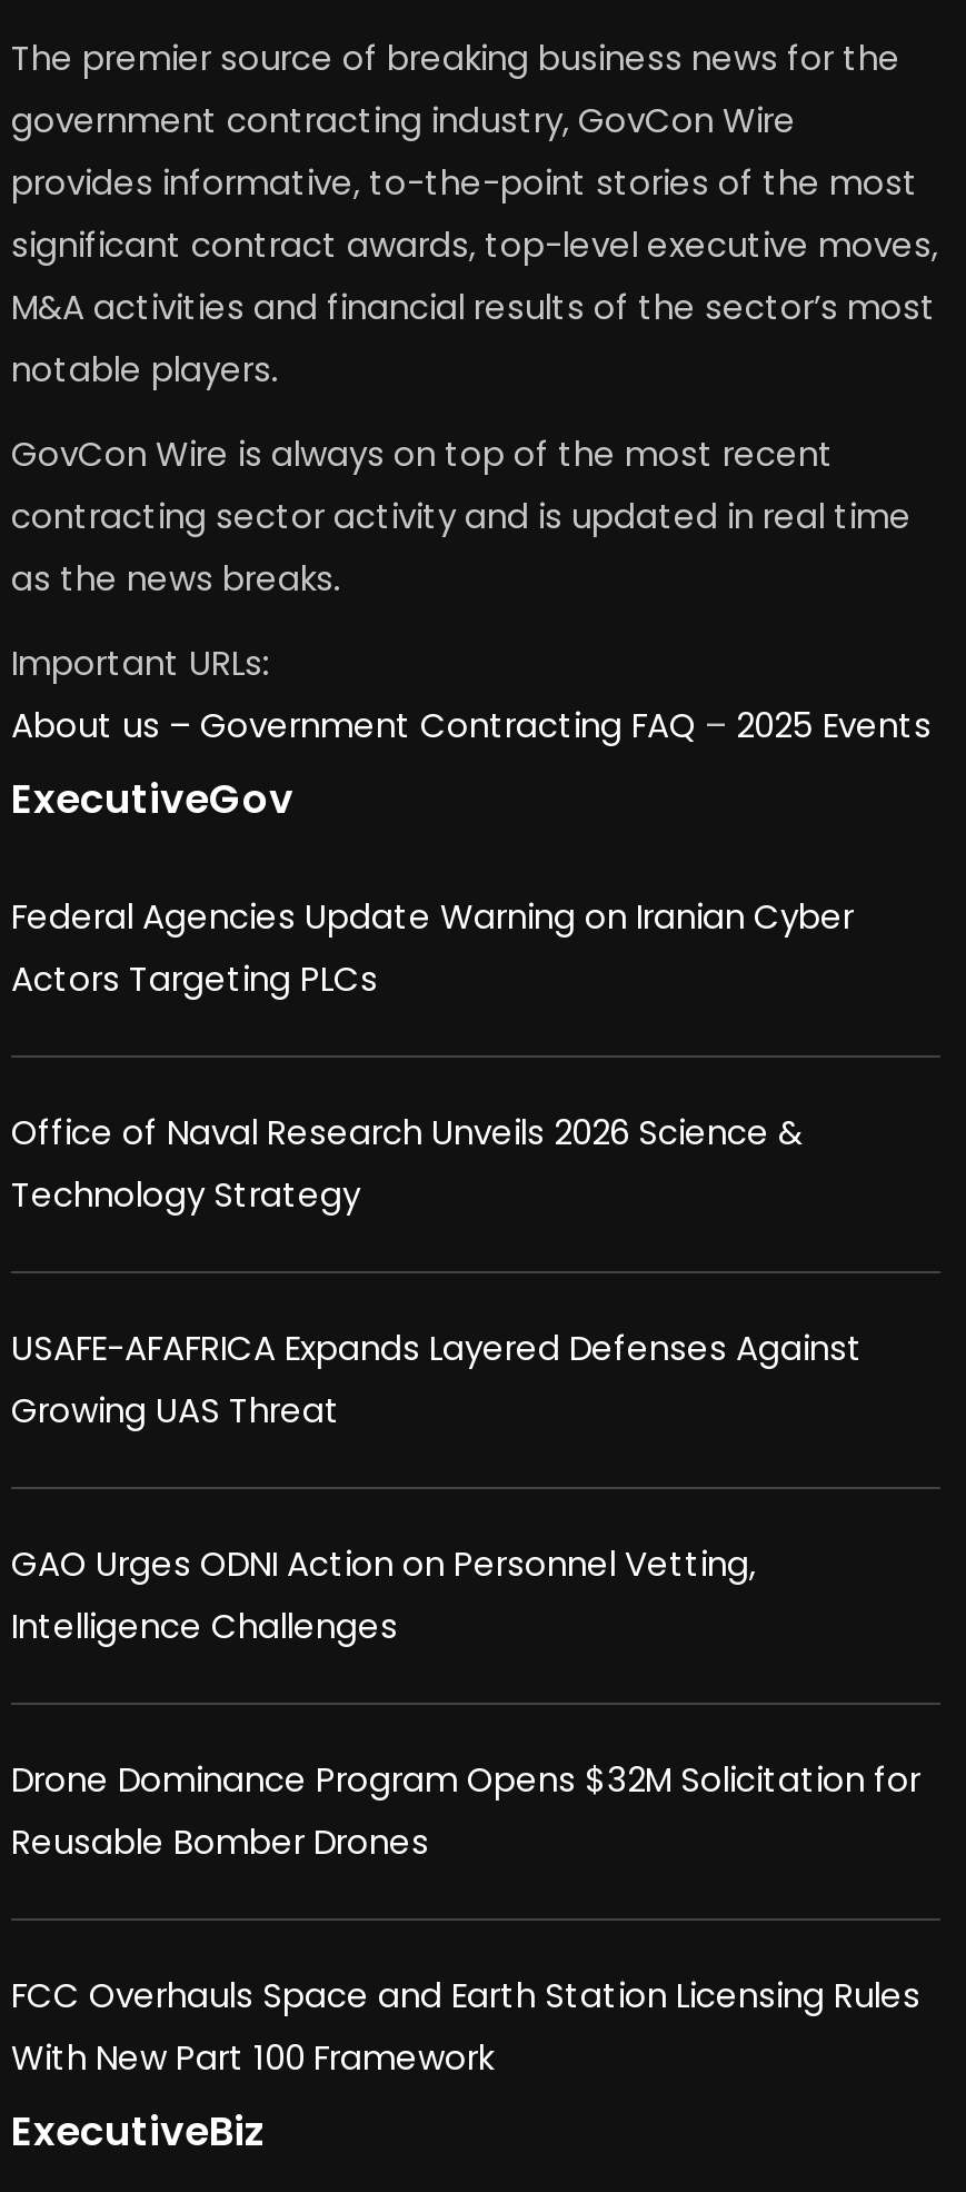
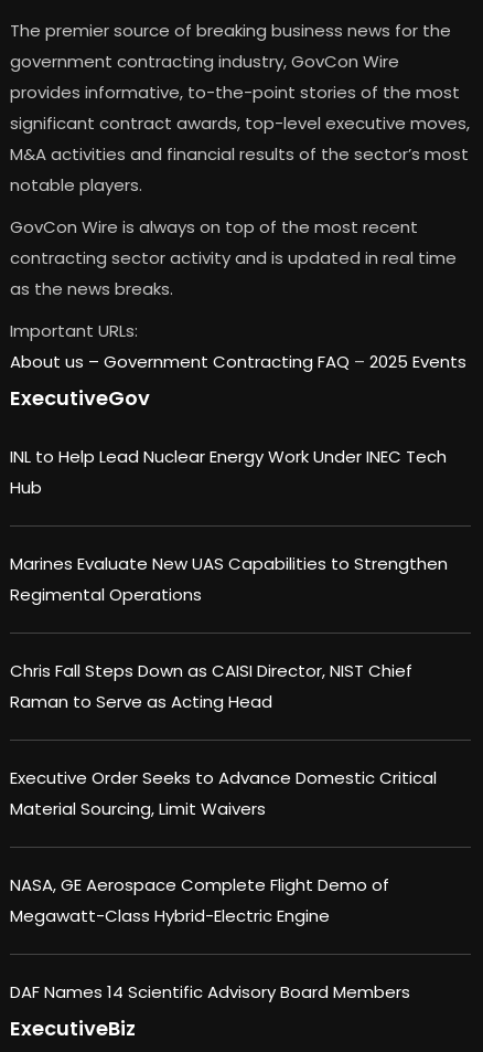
- Federal Agencies Update Warning on Iranian Cyber
- Actors Targeting PLCs
+ INL to Help Lead Nuclear Energy Work Under INEC Tech
+ Hub

- Office of Naval Research Unveils 2026 Science &
- Technology Strategy
+ Marines Evaluate New UAS Capabilities to Strengthen
+ Regimental Operations

- USAFE-AFAFRICA Expands Layered Defenses Against
- Growing UAS Threat
+ Chris Fall Steps Down as CAISI Director, NIST Chief
+ Raman to Serve as Acting Head

- GAO Urges ODNI Action on Personnel Vetting,
- Intelligence Challenges
+ Executive Order Seeks to Advance Domestic Critical
+ Material Sourcing, Limit Waivers

- Drone Dominance Program Opens $32M Solicitation for
- Reusable Bomber Drones
+ NASA, GE Aerospace Complete Flight Demo of
+ Megawatt-Class Hybrid-Electric Engine

- FCC Overhauls Space and Earth Station Licensing Rules
- With New Part 100 Framework
+ DAF Names 14 Scientific Advisory Board Members
